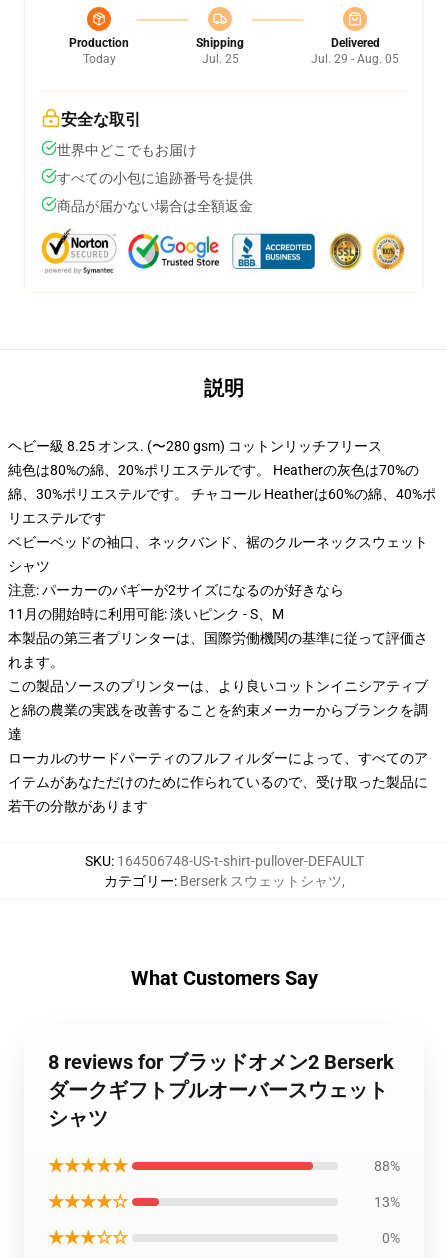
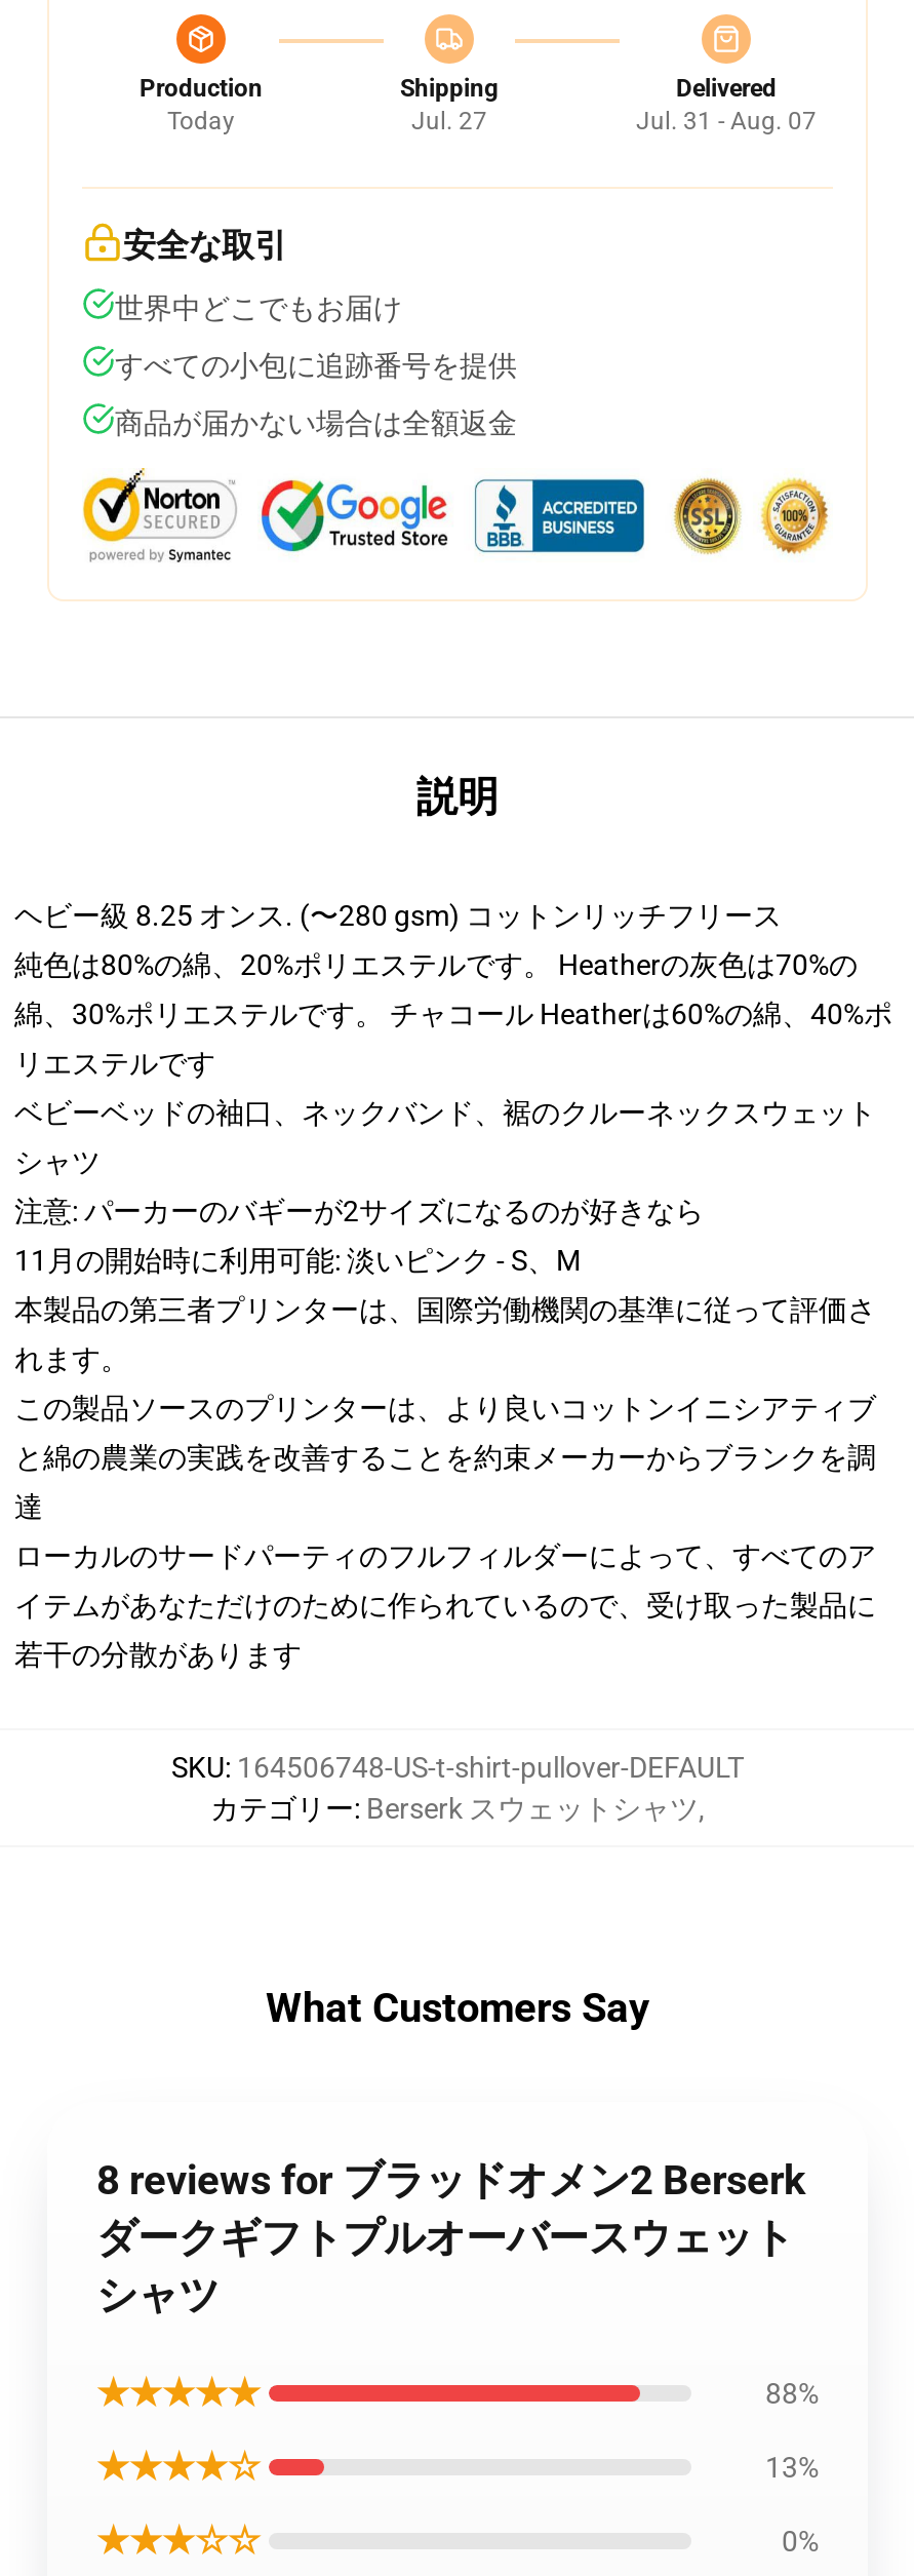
- Jul. 25
+ Jul. 27

- Jul. 29 - Aug. 05
+ Jul. 31 - Aug. 07
